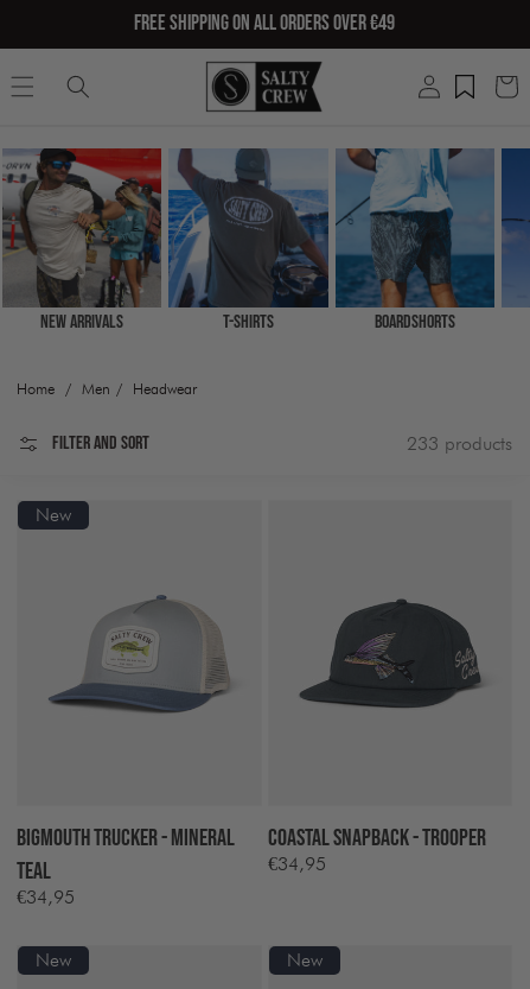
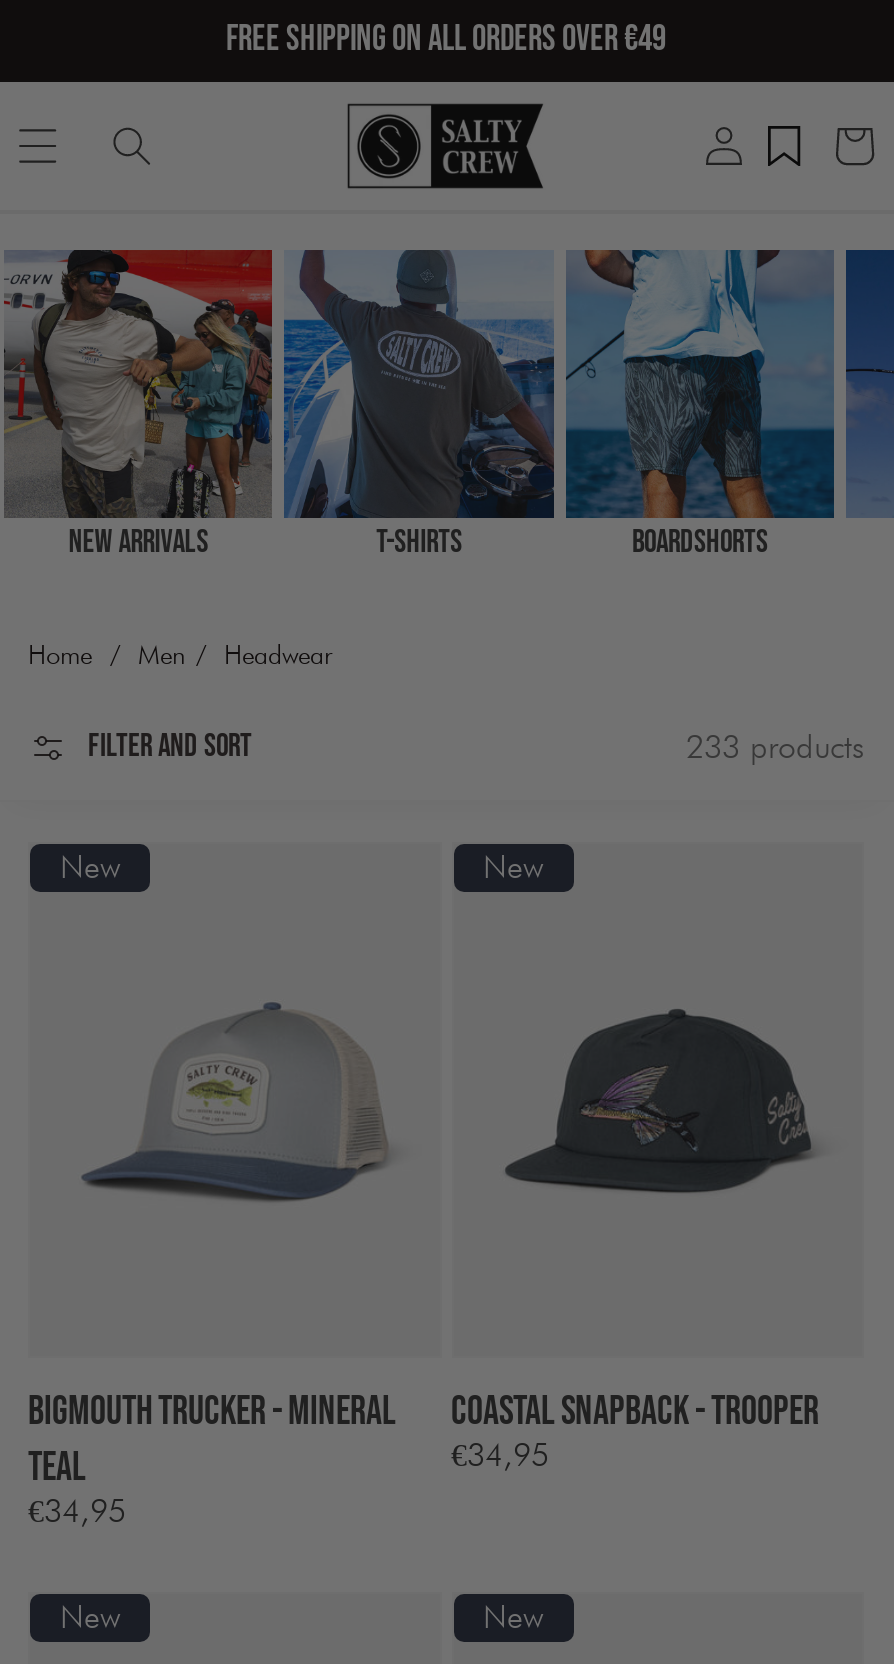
+ New
